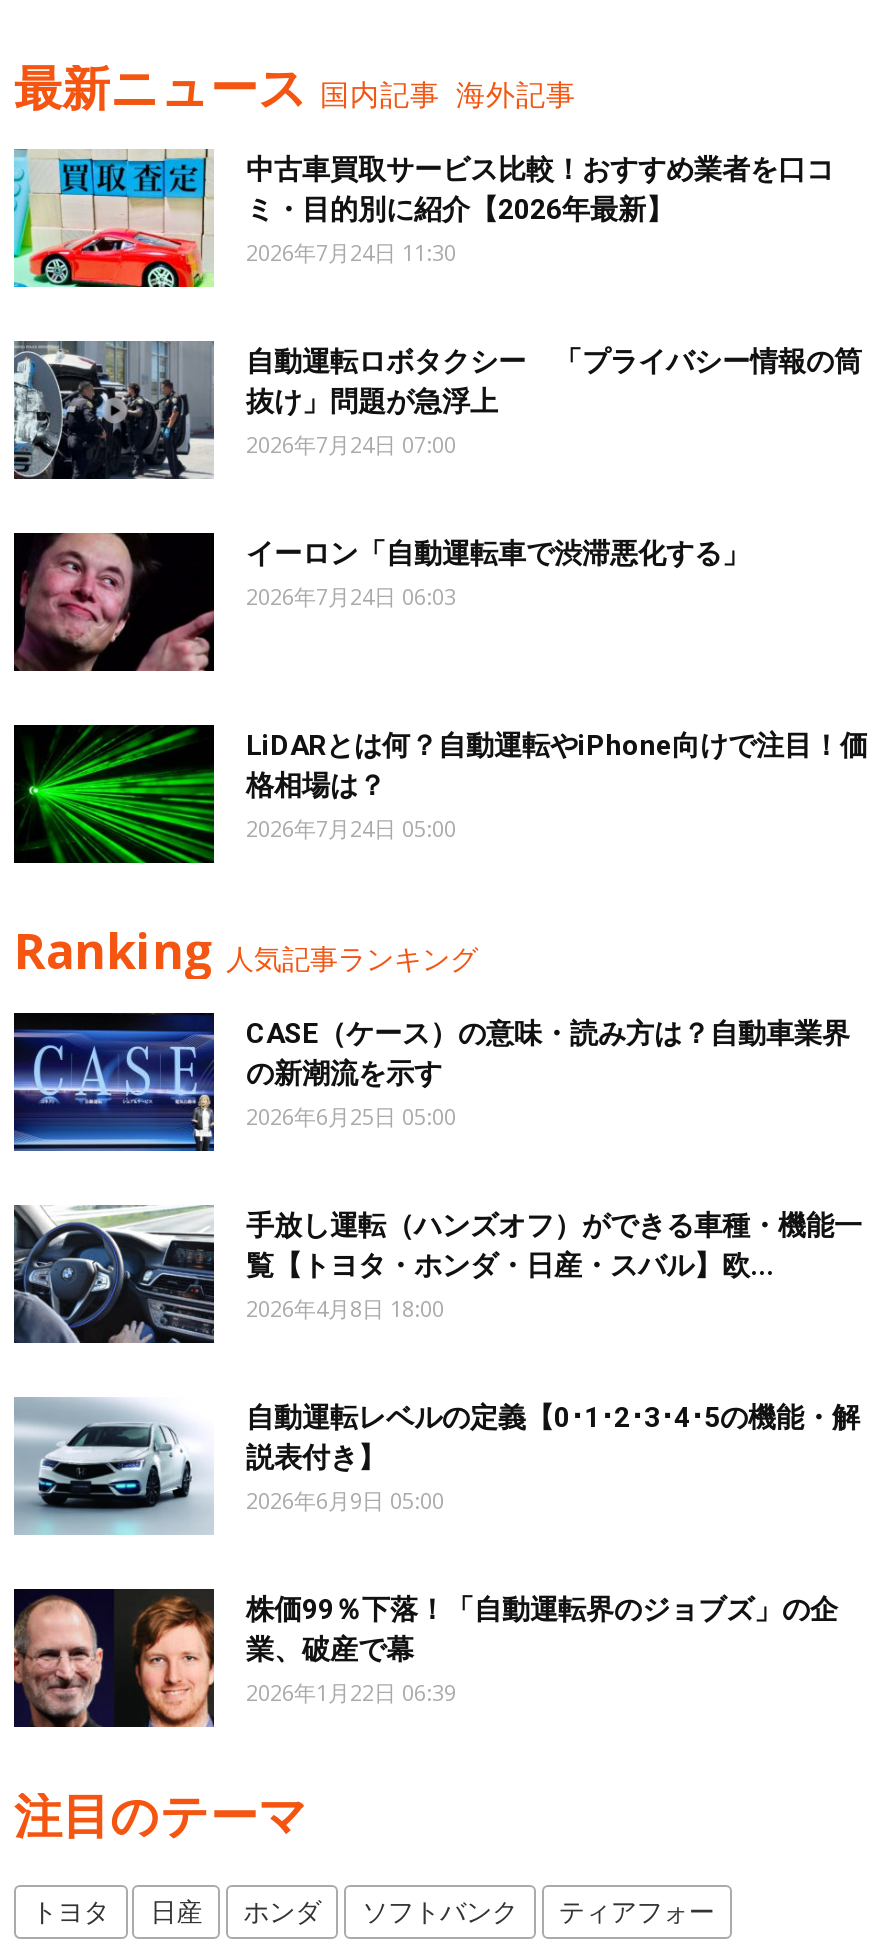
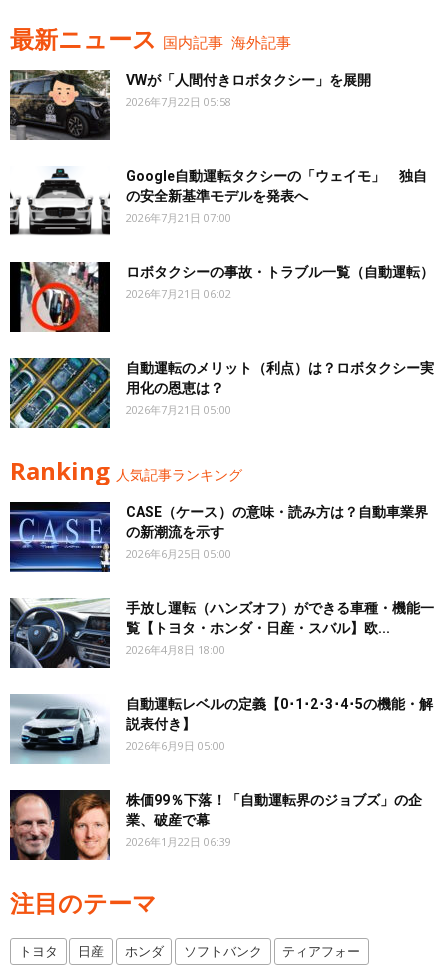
- [image]
- 中古車買取サービス比較！おすすめ業者を口コ
- ミ・目的別に紹介【2026年最新】
- 2026年7月24日 11:30
+ [image]
+ VWが「人間付きロボタクシー」を展開
+ 2026年7月22日 05:58

- [image]
- 自動運転ロボタクシー 「プライバシー情報の筒
- 抜け」問題が急浮上
- 2026年7月24日 07:00
+ [image]
+ Google自動運転タクシーの「ウェイモ」 独自
+ の安全新基準モデルを発表へ
+ 2026年7月21日 07:00

- [image]
- イーロン「自動運転車で渋滞悪化する」
- 2026年7月24日 06:03
+ [image]
+ ロボタクシーの事故・トラブル一覧（自動運転）
+ 2026年7月21日 06:02

- [image]
- LiDARとは何？自動運転やiPhone向けで注目！価
- 格相場は？
- 2026年7月24日 05:00
+ [image]
+ 自動運転のメリット（利点）は？ロボタクシー実
+ 用化の恩恵は？
+ 2026年7月21日 05:00
